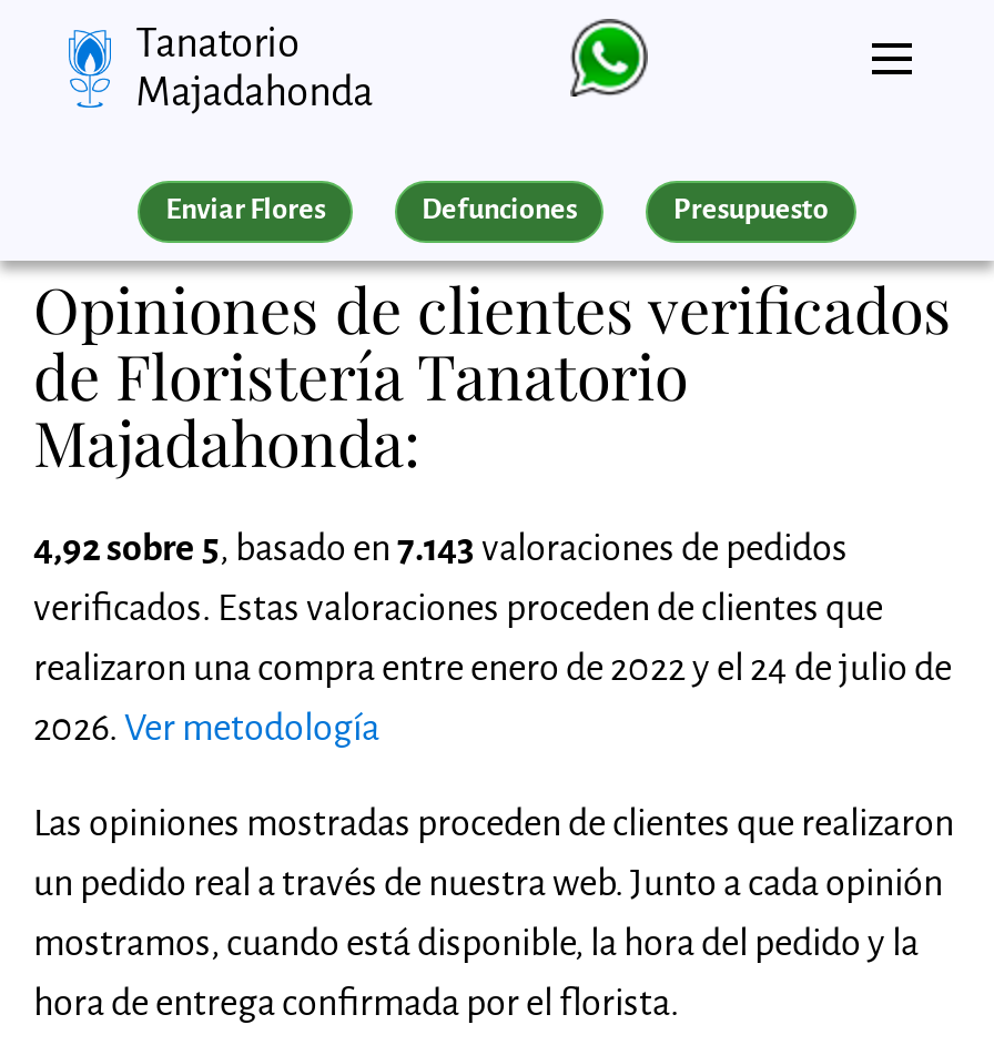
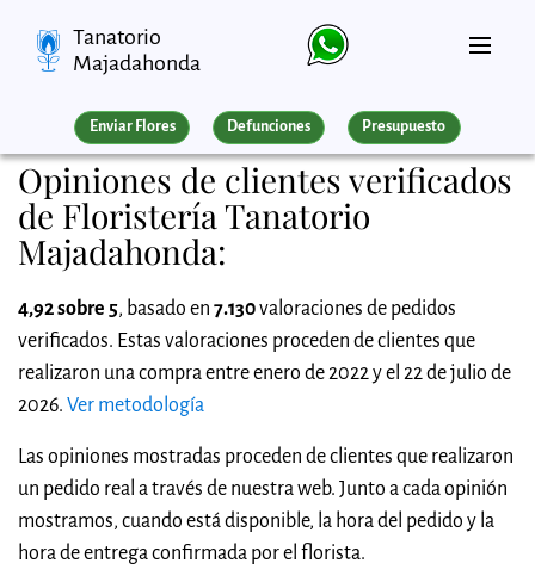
- 4,92 sobre 5, basado en 7.143 valoraciones de pedidos
+ 4,92 sobre 5, basado en 7.130 valoraciones de pedidos

- realizaron una compra entre enero de 2022 y el 24 de julio de
+ realizaron una compra entre enero de 2022 y el 22 de julio de
